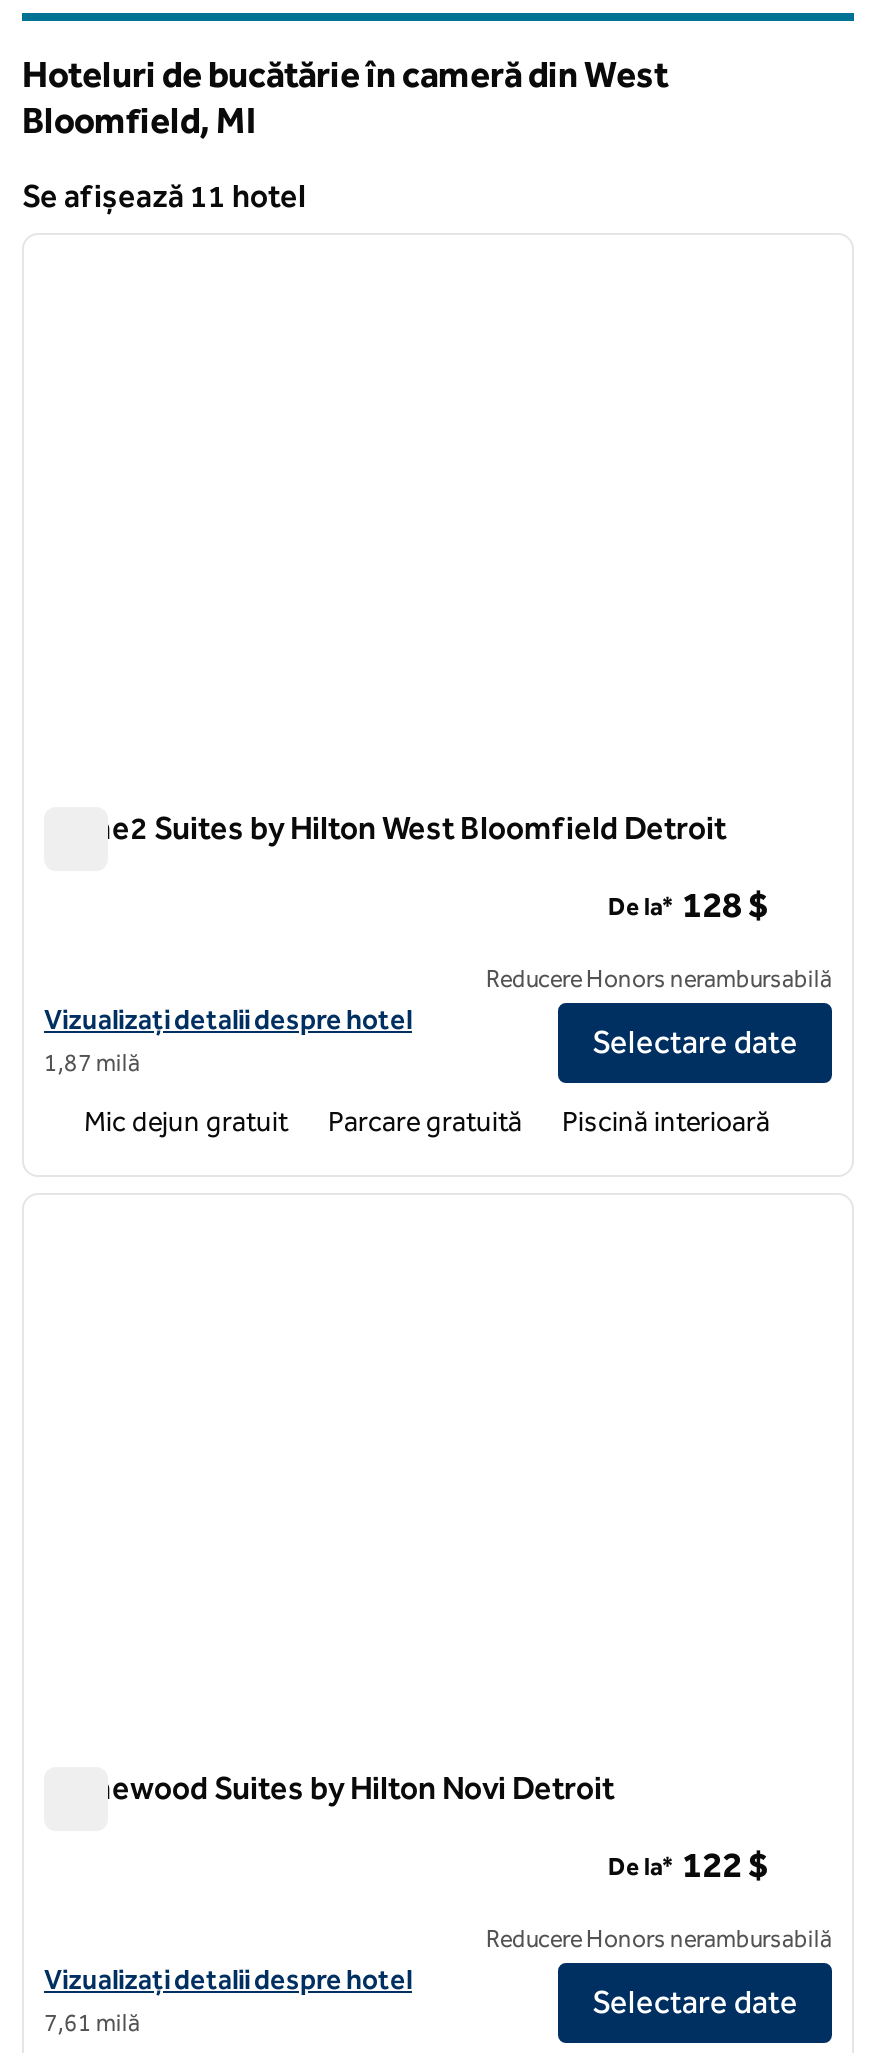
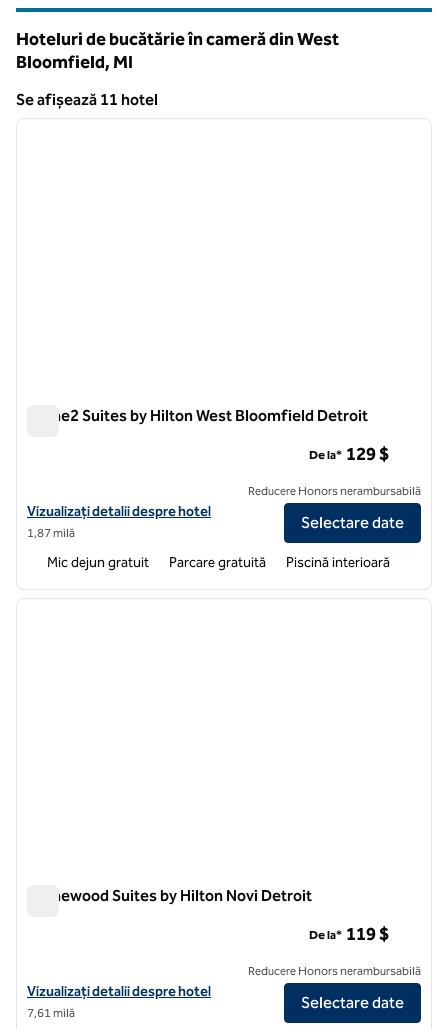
- De la* 128 $
+ De la* 129 $

- De la* 122 $
+ De la* 119 $
